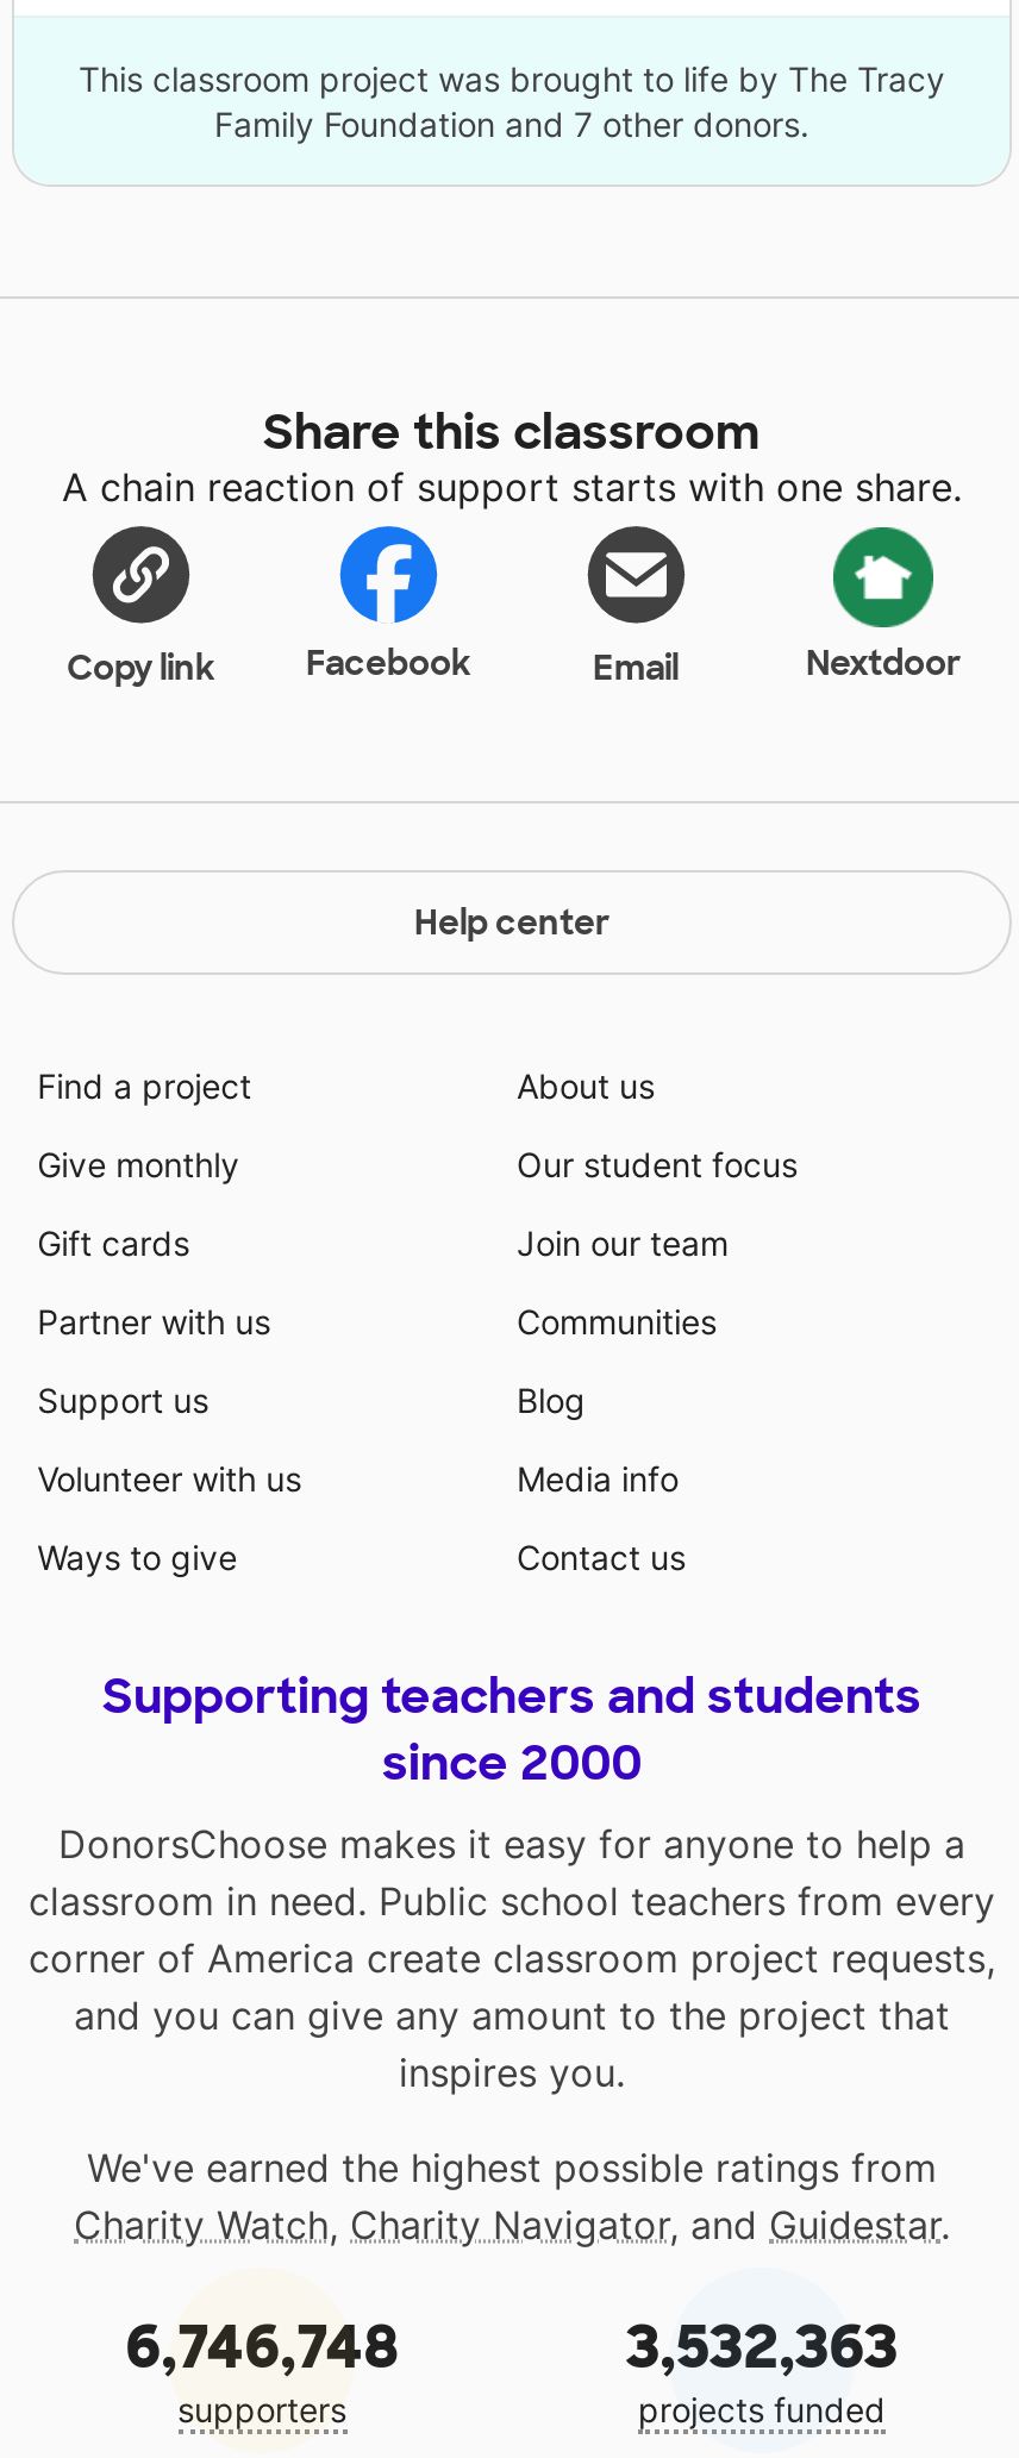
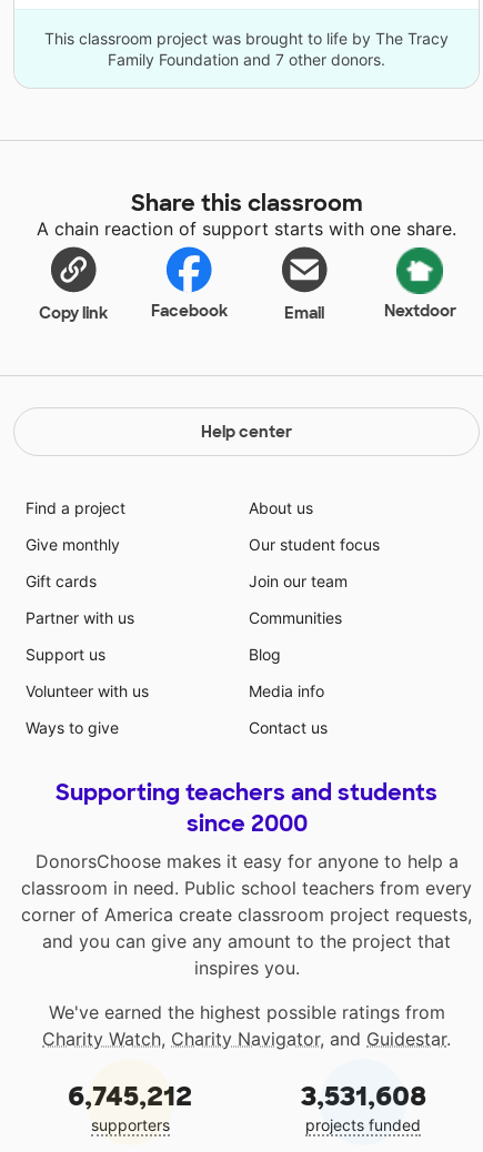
- 6,746,748
+ 6,745,212

- 3,532,363
+ 3,531,608
